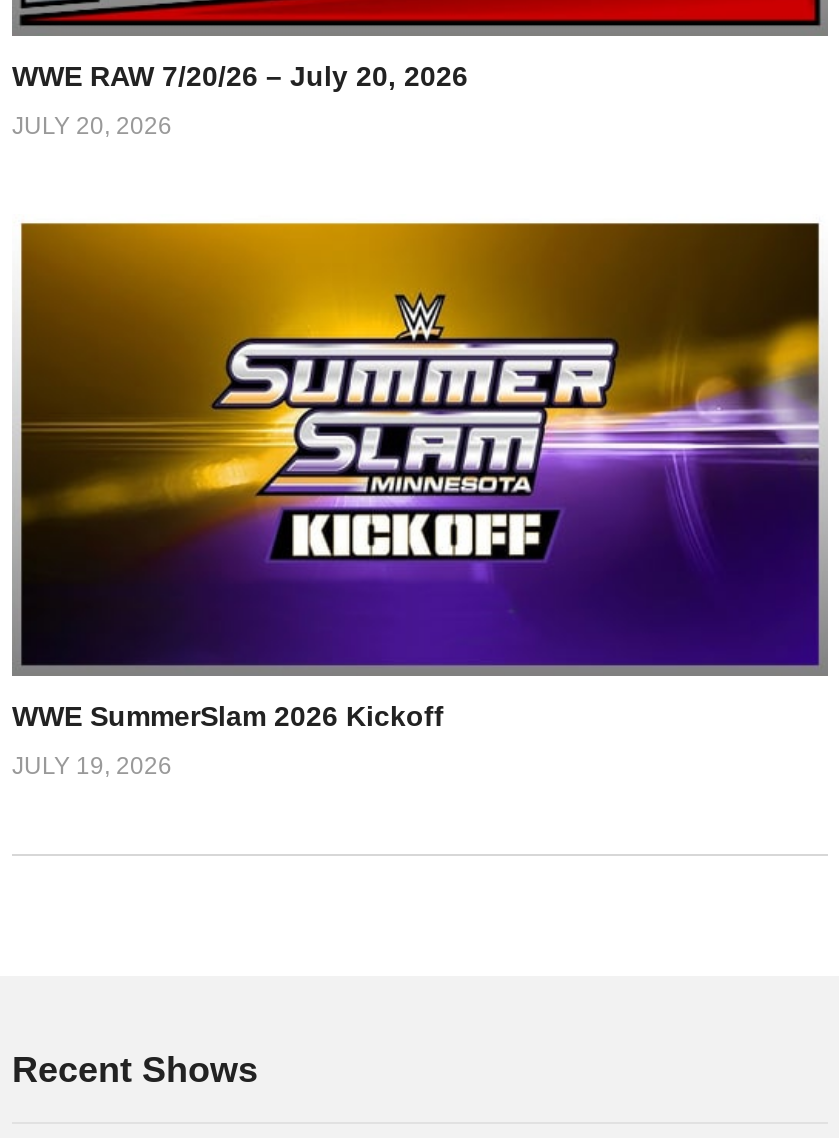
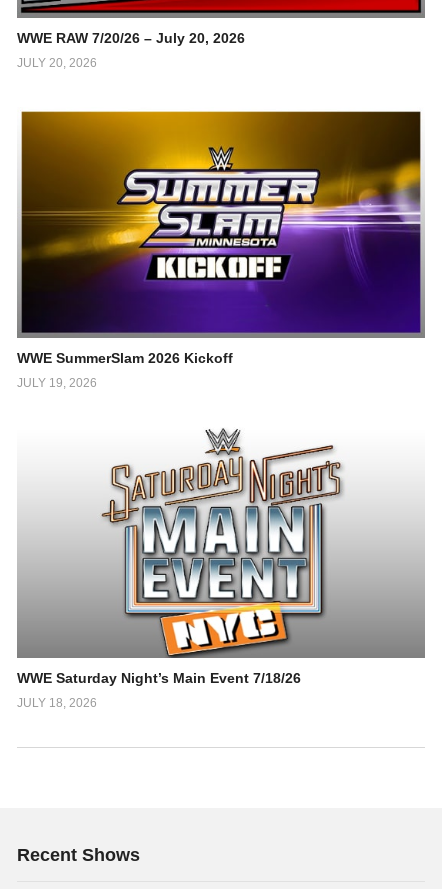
+ [image]
+ WWE Saturday Night’s Main Event 7/18/26
+ JULY 18, 2026
